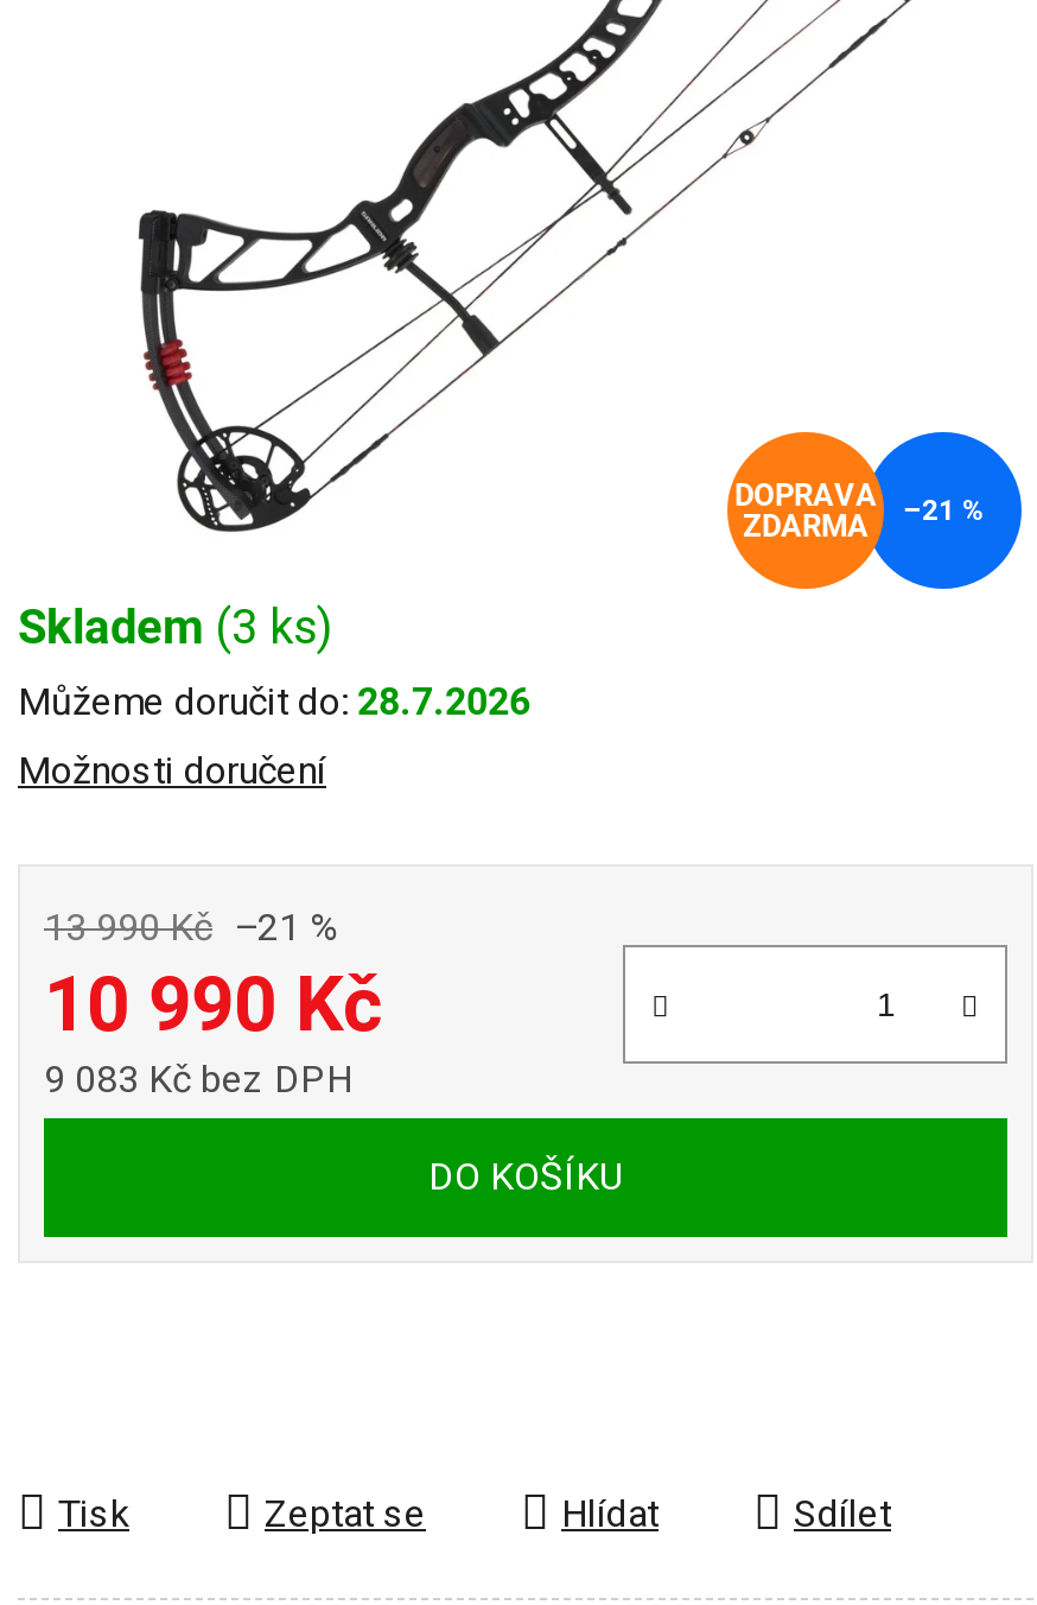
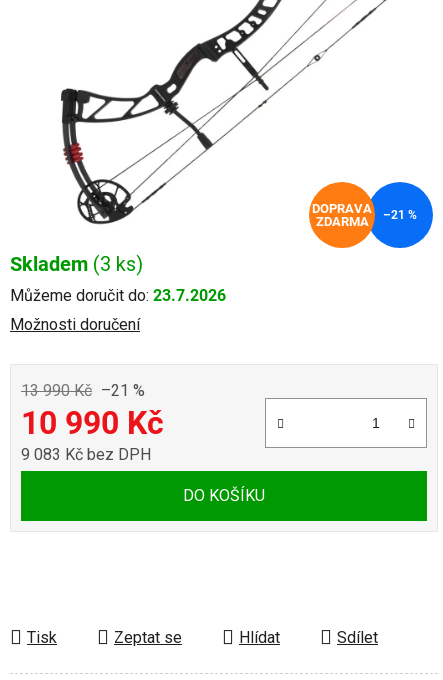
- Můžeme doručit do: 28.7.2026
+ Můžeme doručit do: 23.7.2026
